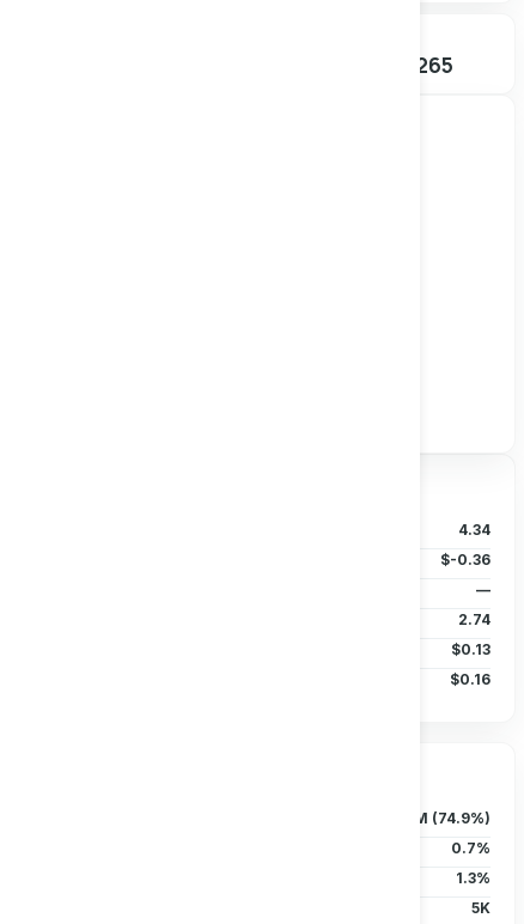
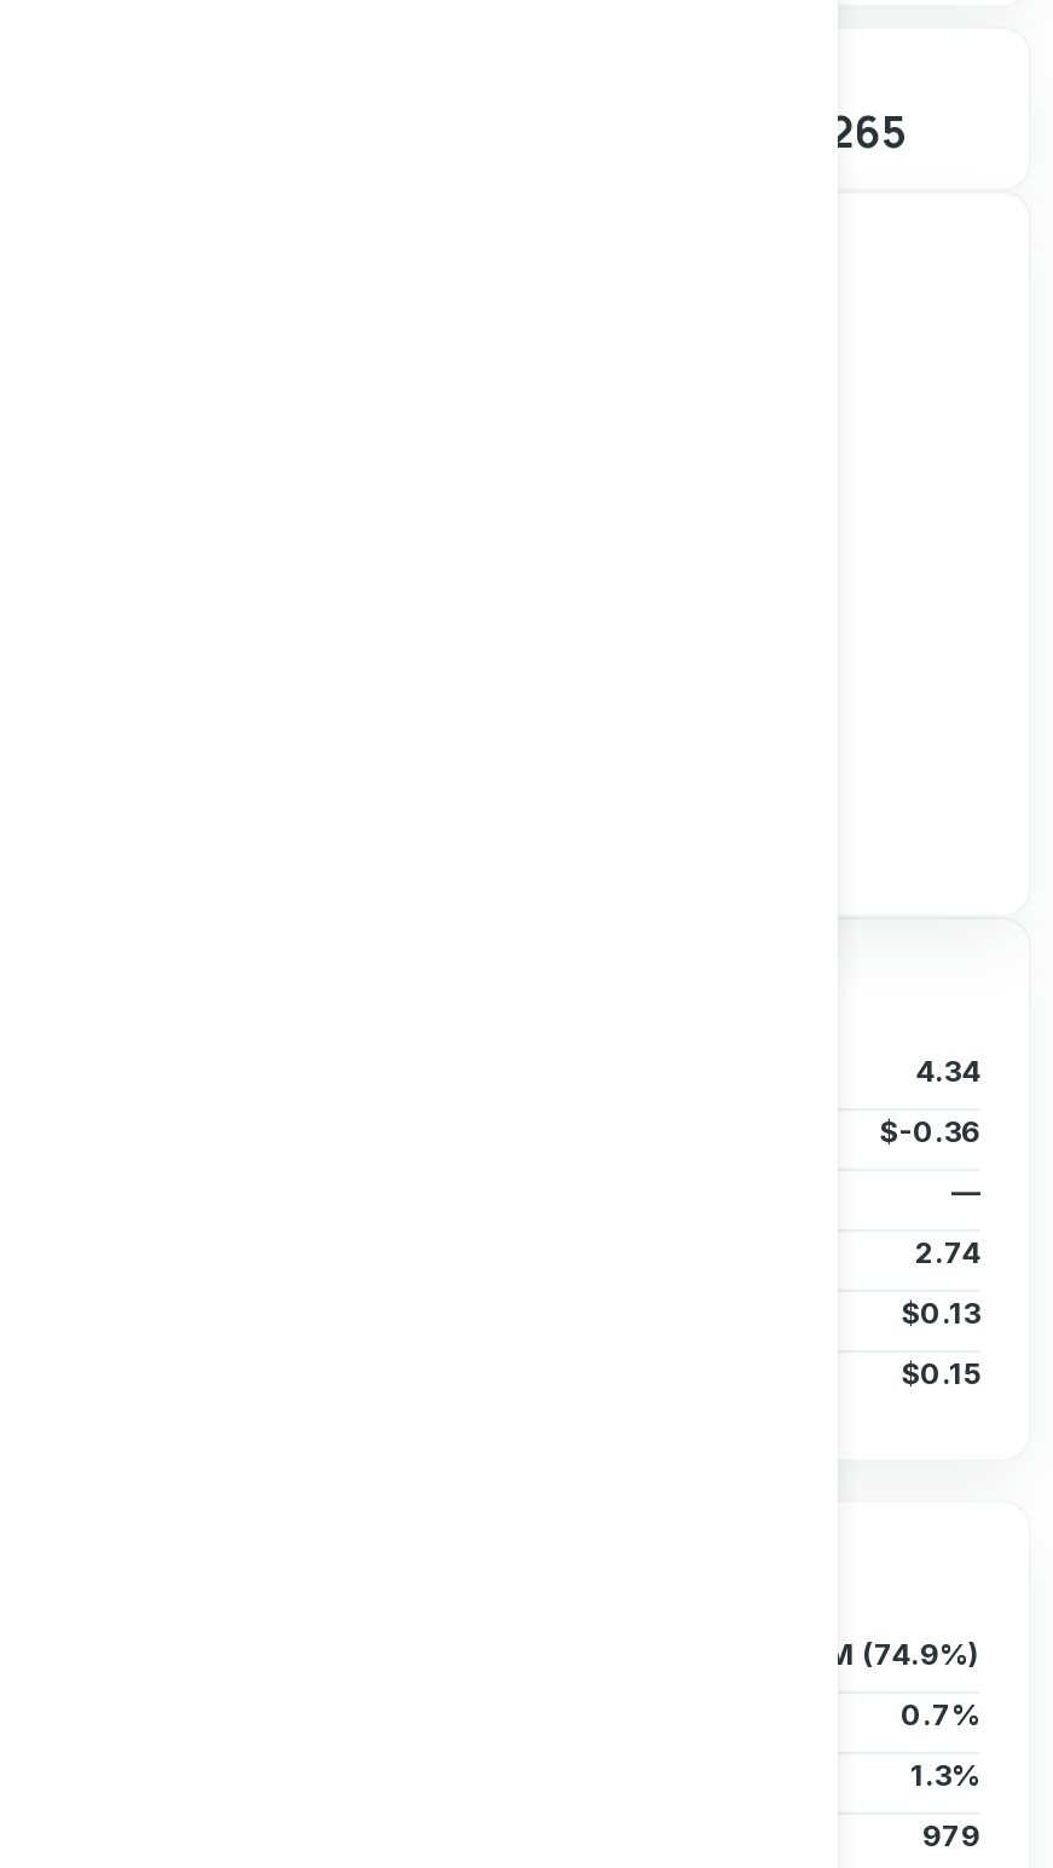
- $0.16
+ $0.15

- 5K
+ 979
